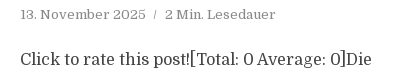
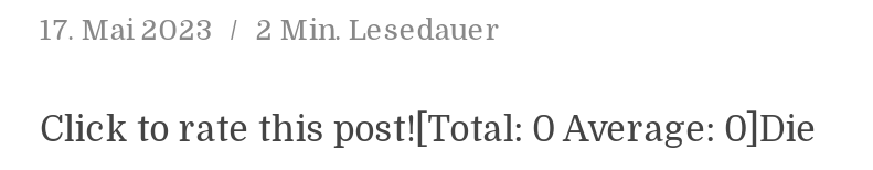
- 13. November 2025 2 Min. Lesedauer
+ 17. Mai 2023 2 Min. Lesedauer
